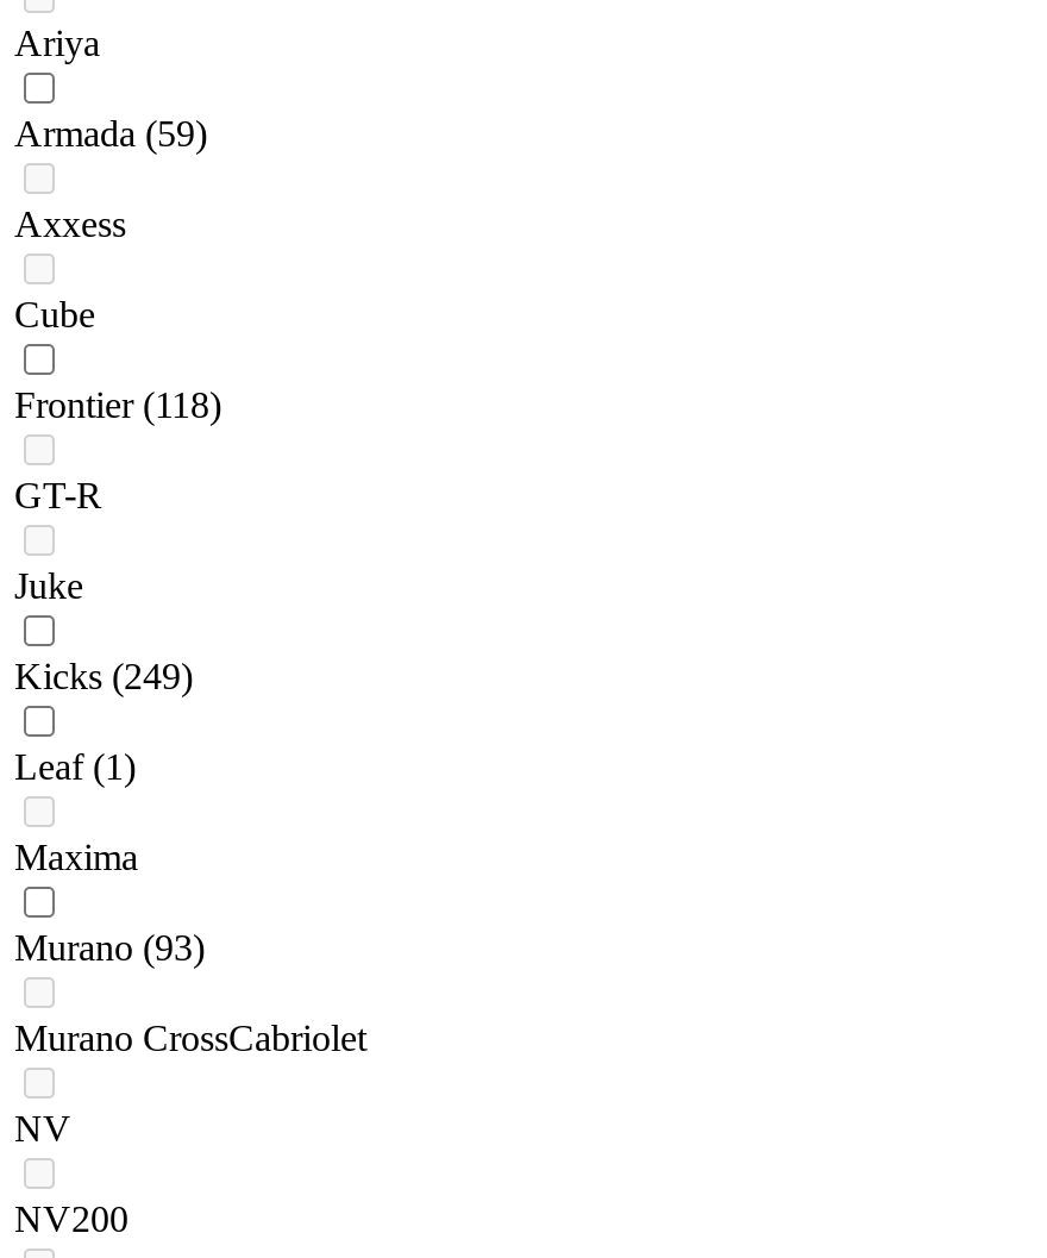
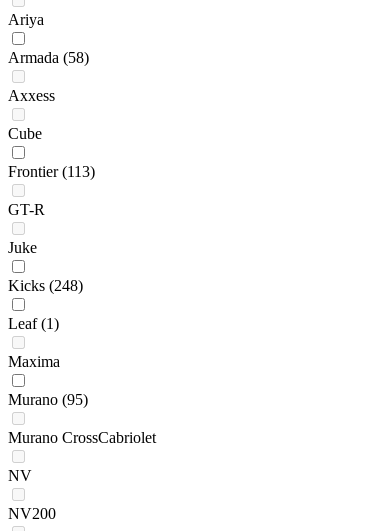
- Armada (59)
+ Armada (58)

- Frontier (118)
+ Frontier (113)

- Kicks (249)
+ Kicks (248)

- Murano (93)
+ Murano (95)
